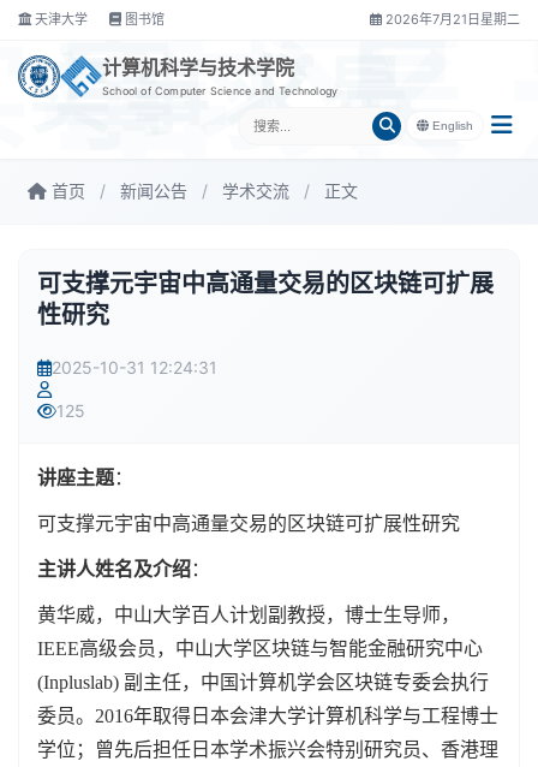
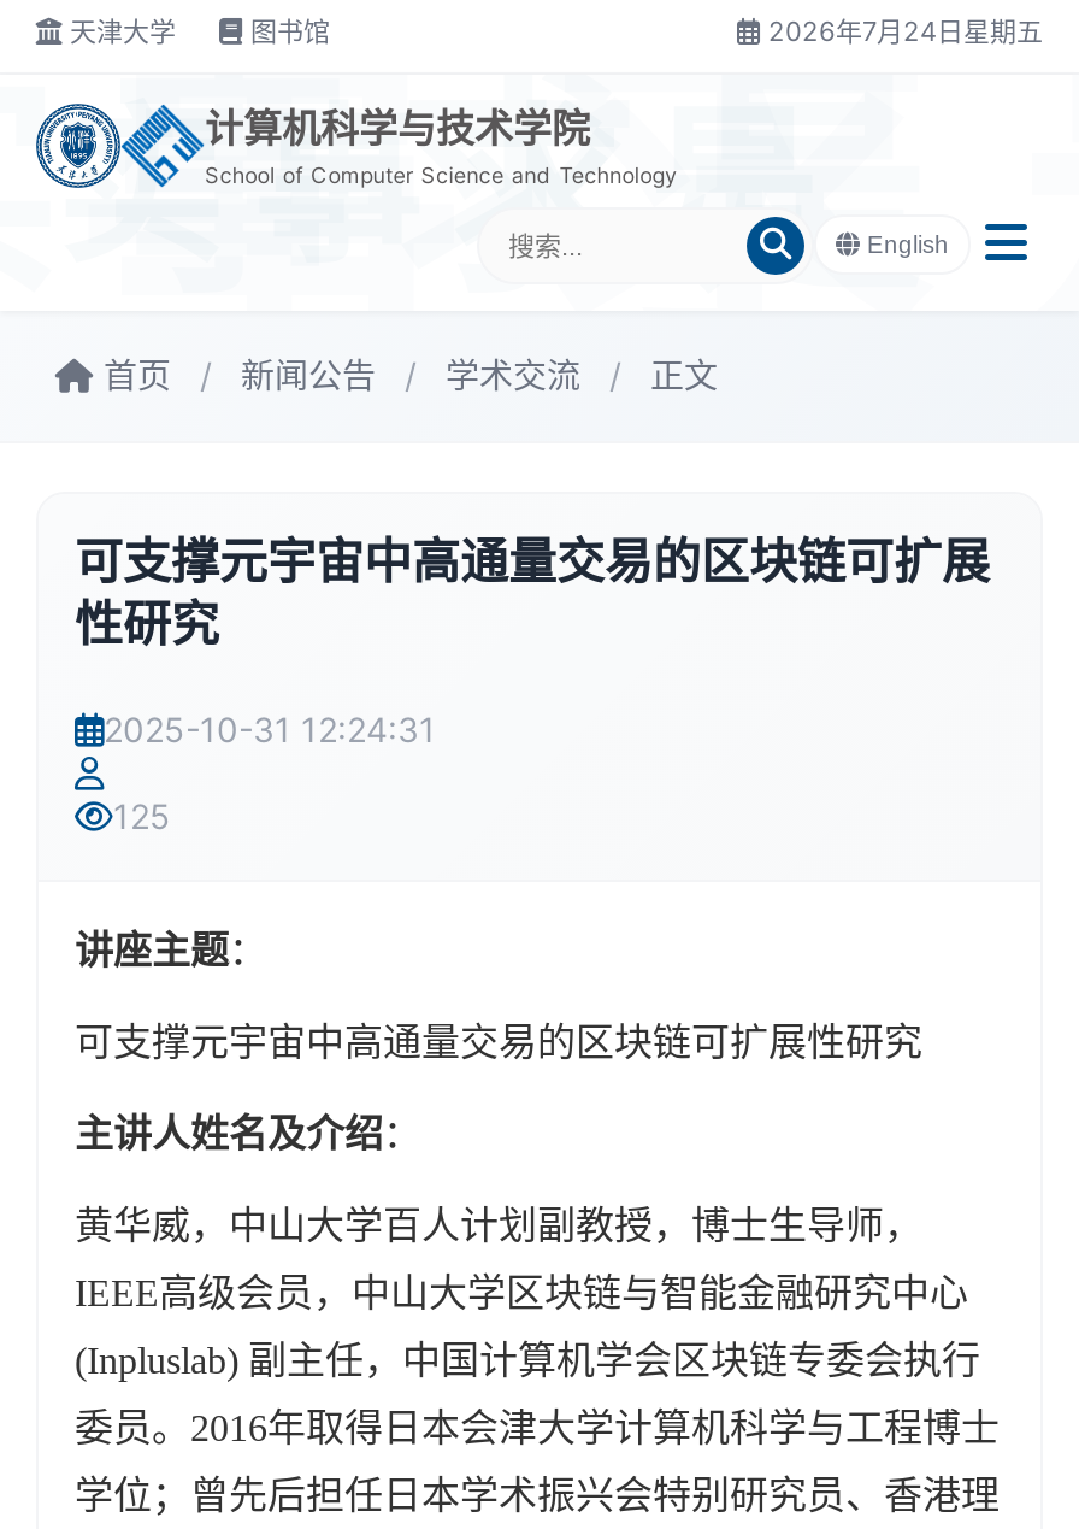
- 2026年7月21日星期二
+ 2026年7月24日星期五
